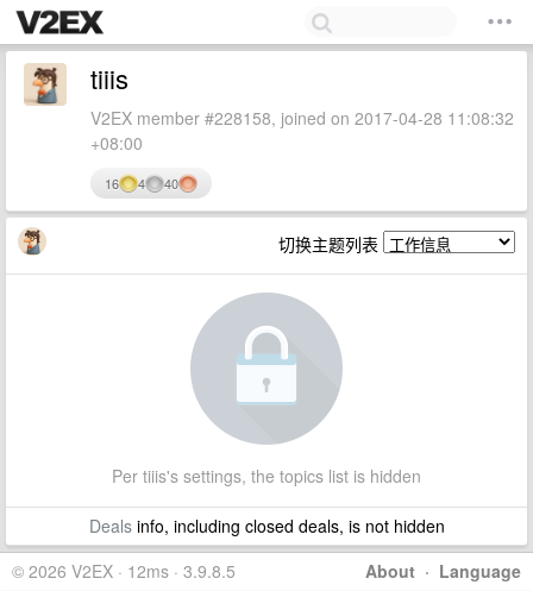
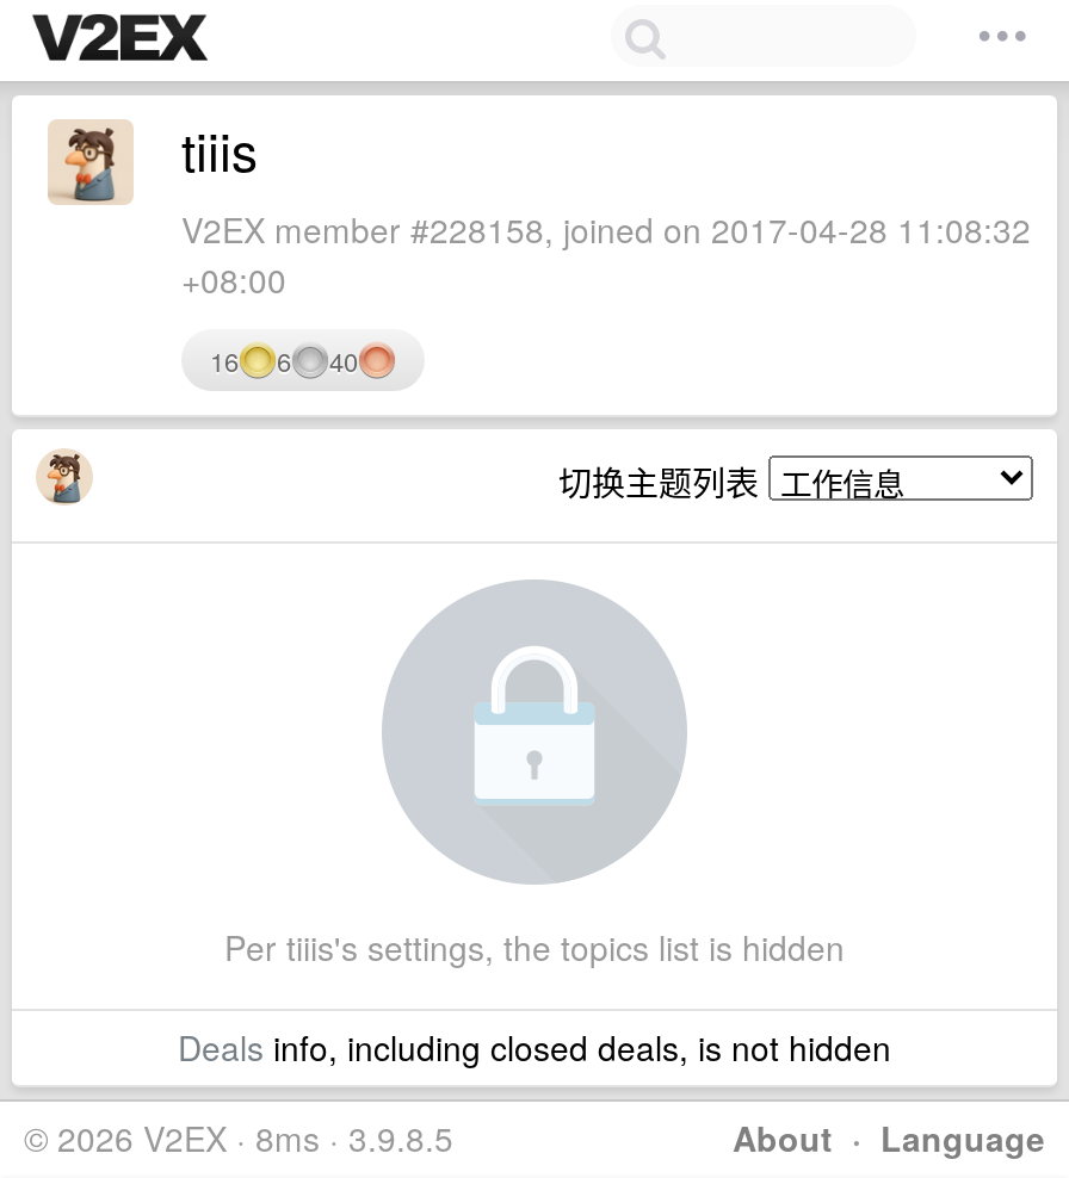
- 16 4 40
+ 16 6 40

- © 2026 V2EX · 12ms · 3.9.8.5
+ © 2026 V2EX · 8ms · 3.9.8.5
